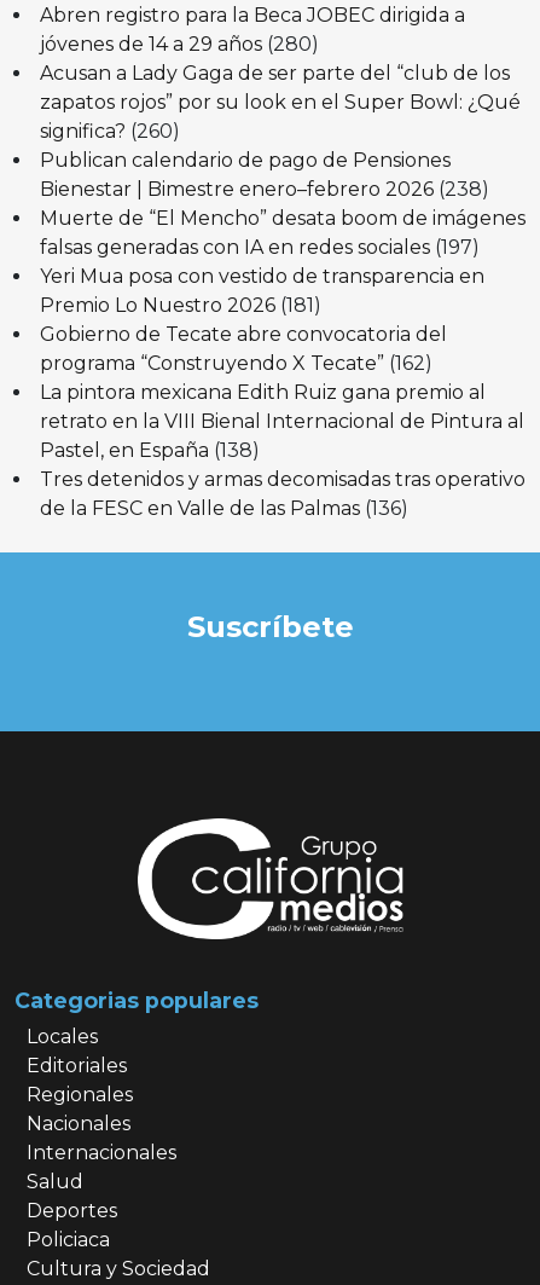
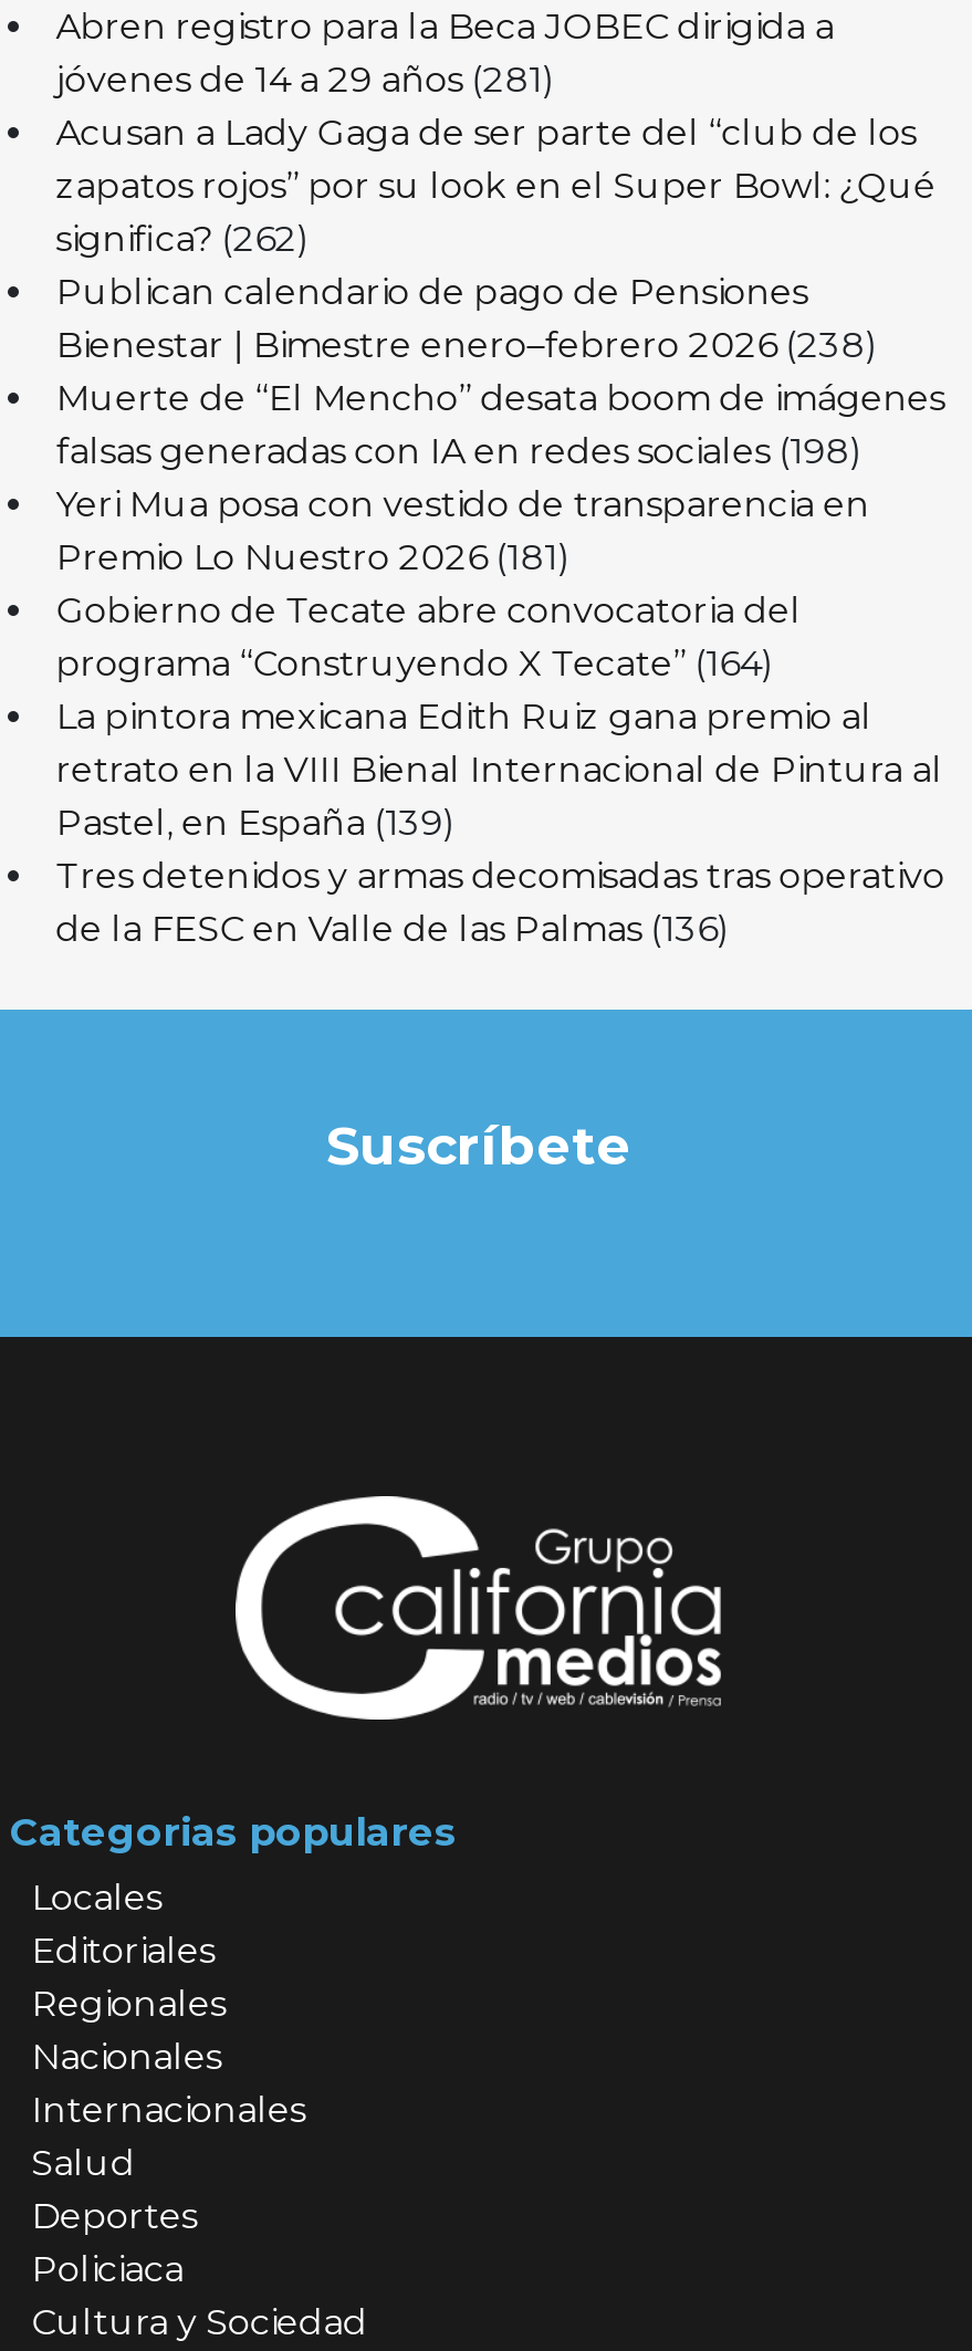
- jóvenes de 14 a 29 años (280)
+ jóvenes de 14 a 29 años (281)

- significa? (260)
+ significa? (262)

- falsas generadas con IA en redes sociales (197)
+ falsas generadas con IA en redes sociales (198)

- programa “Construyendo X Tecate” (162)
+ programa “Construyendo X Tecate” (164)

- Pastel, en España (138)
+ Pastel, en España (139)
